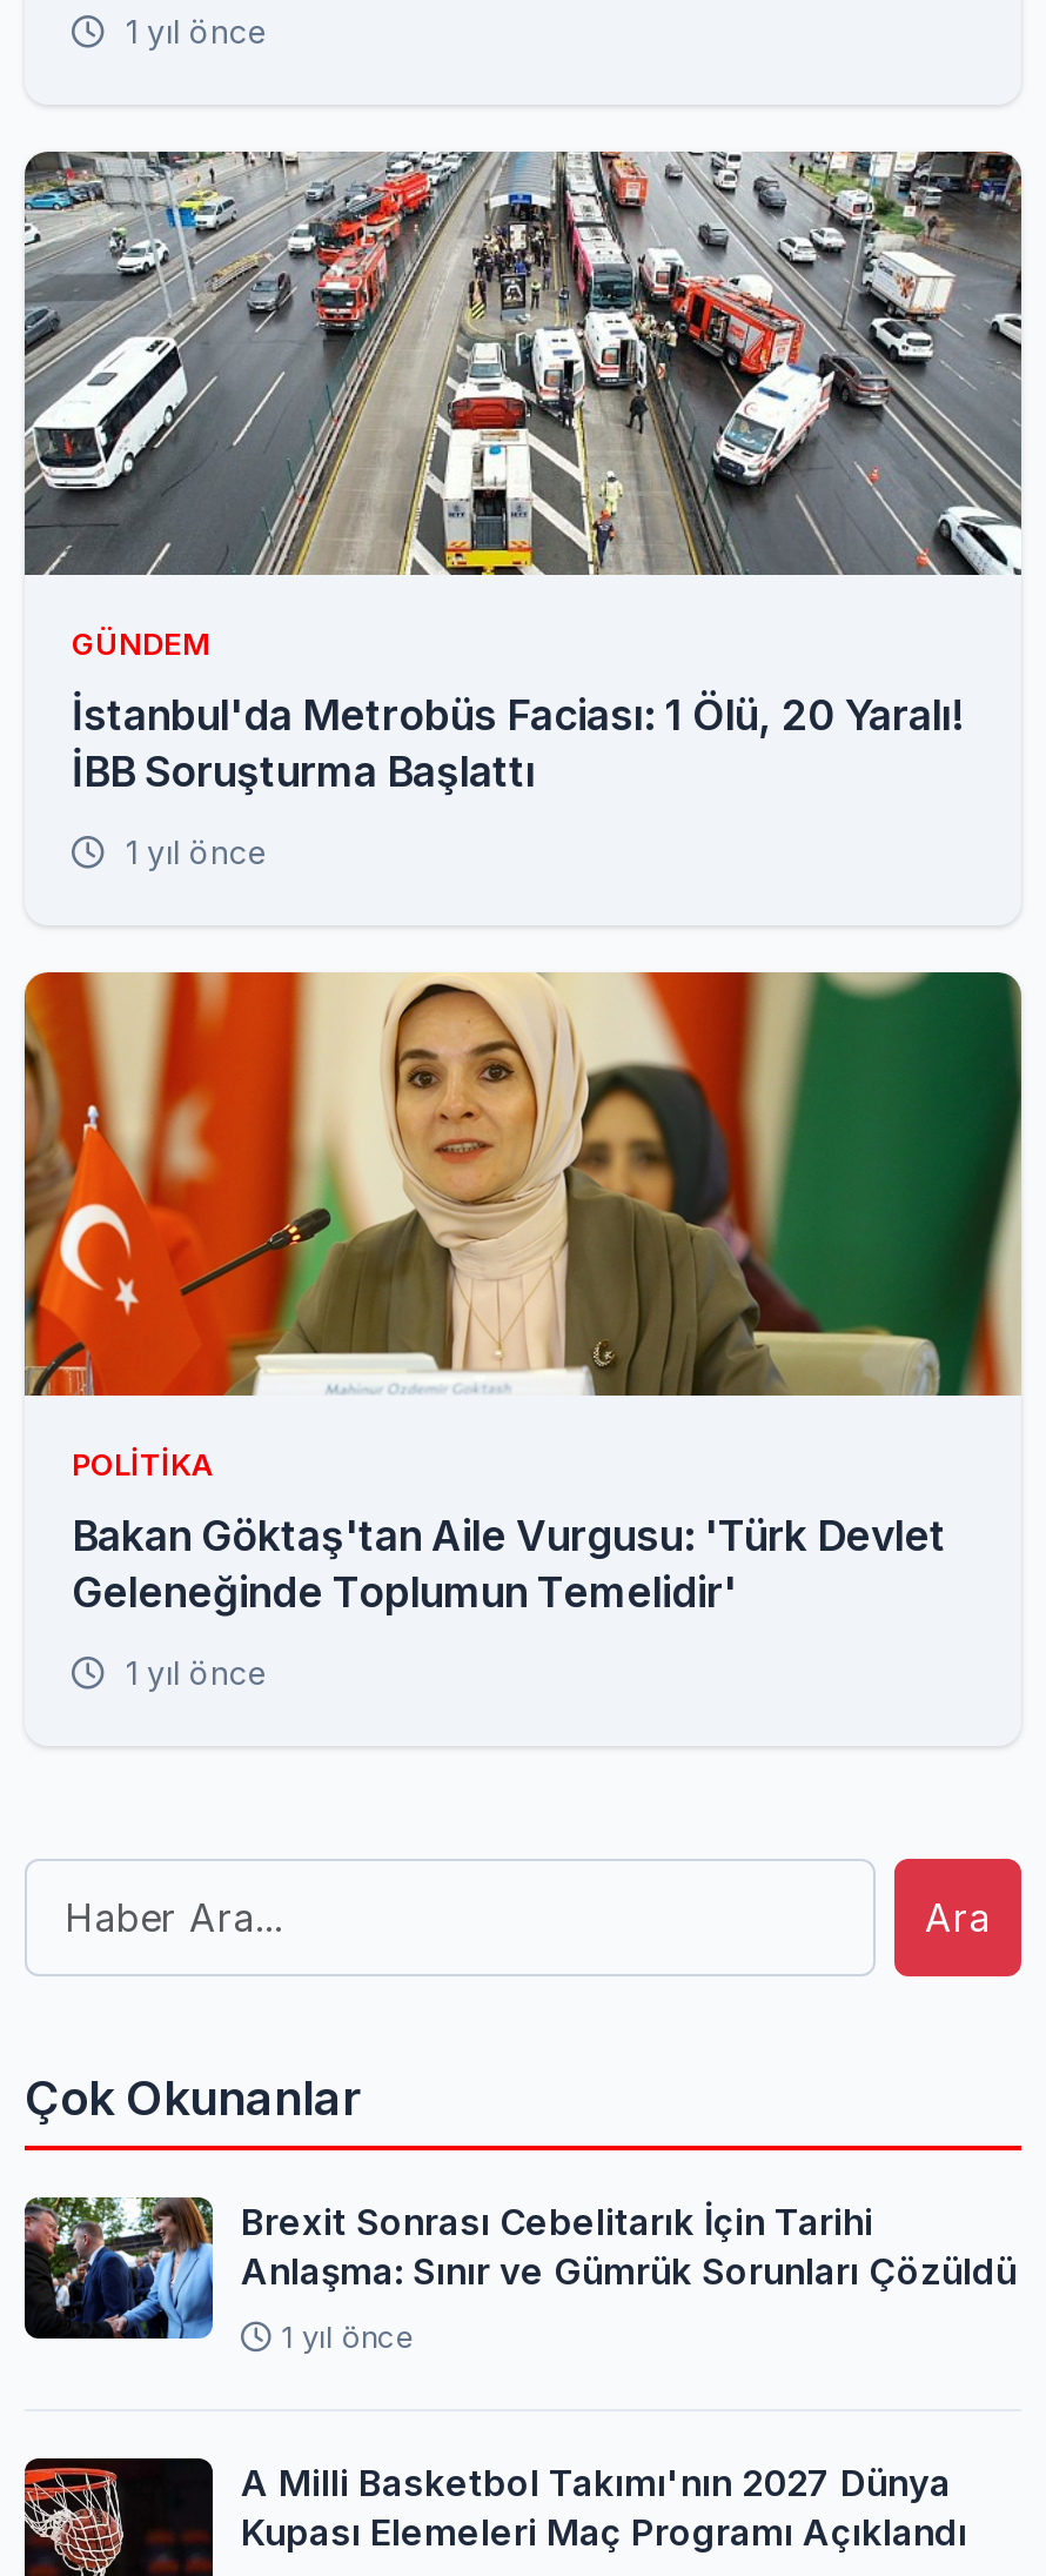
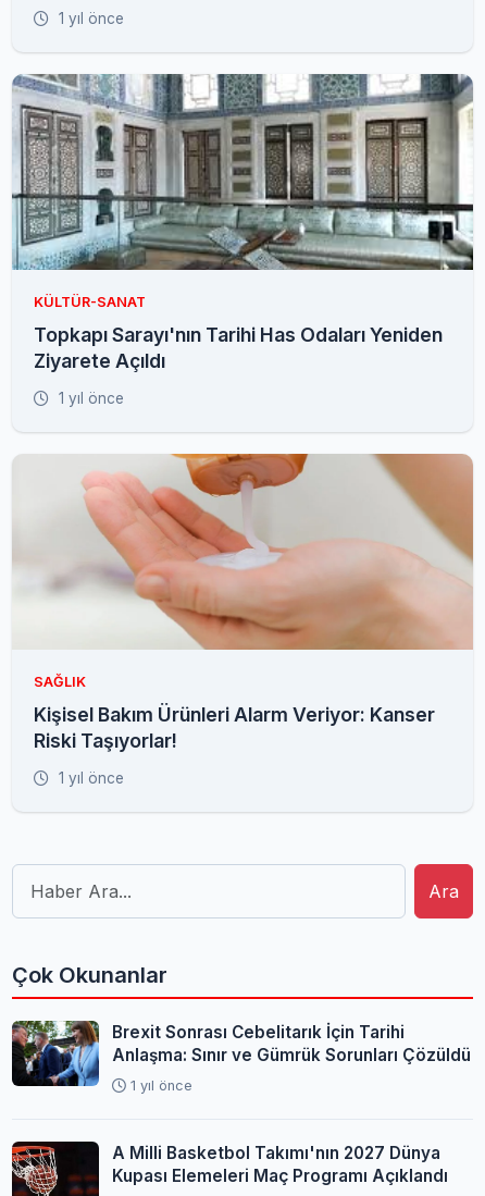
- [image]
- GÜNDEM
+ [image]
+ KÜLTÜR-SANAT

- İstanbul'da Metrobüs Faciası: 1 Ölü, 20 Yaralı!
- İBB Soruşturma Başlattı
+ Topkapı Sarayı'nın Tarihi Has Odaları Yeniden
+ Ziyarete Açıldı

- [image]
- POLITIKA
+ [image]
+ SAĞLIK

- Bakan Göktaş'tan Aile Vurgusu: 'Türk Devlet
- Geleneğinde Toplumun Temelidir'
+ Kişisel Bakım Ürünleri Alarm Veriyor: Kanser
+ Riski Taşıyorlar!
